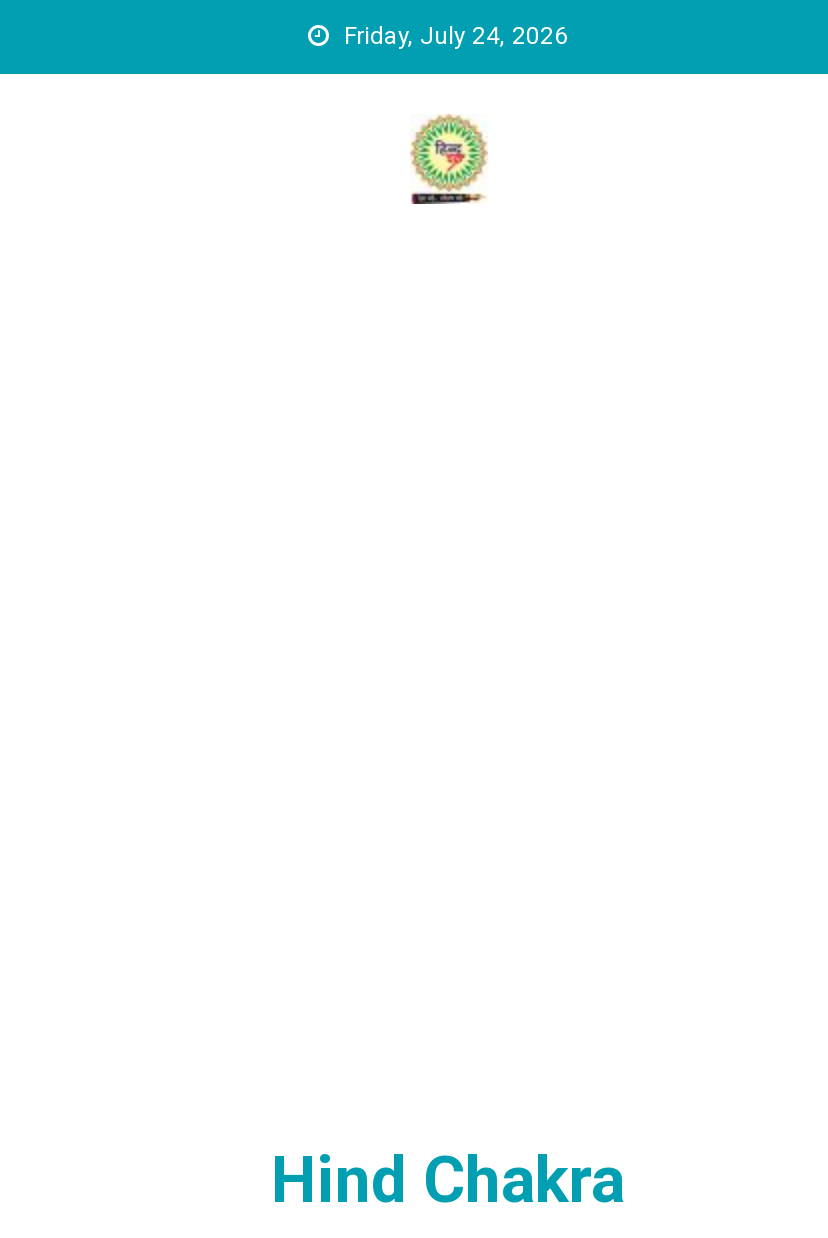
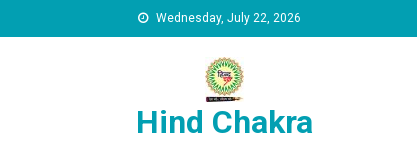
- Friday, July 24, 2026
+ Wednesday, July 22, 2026
